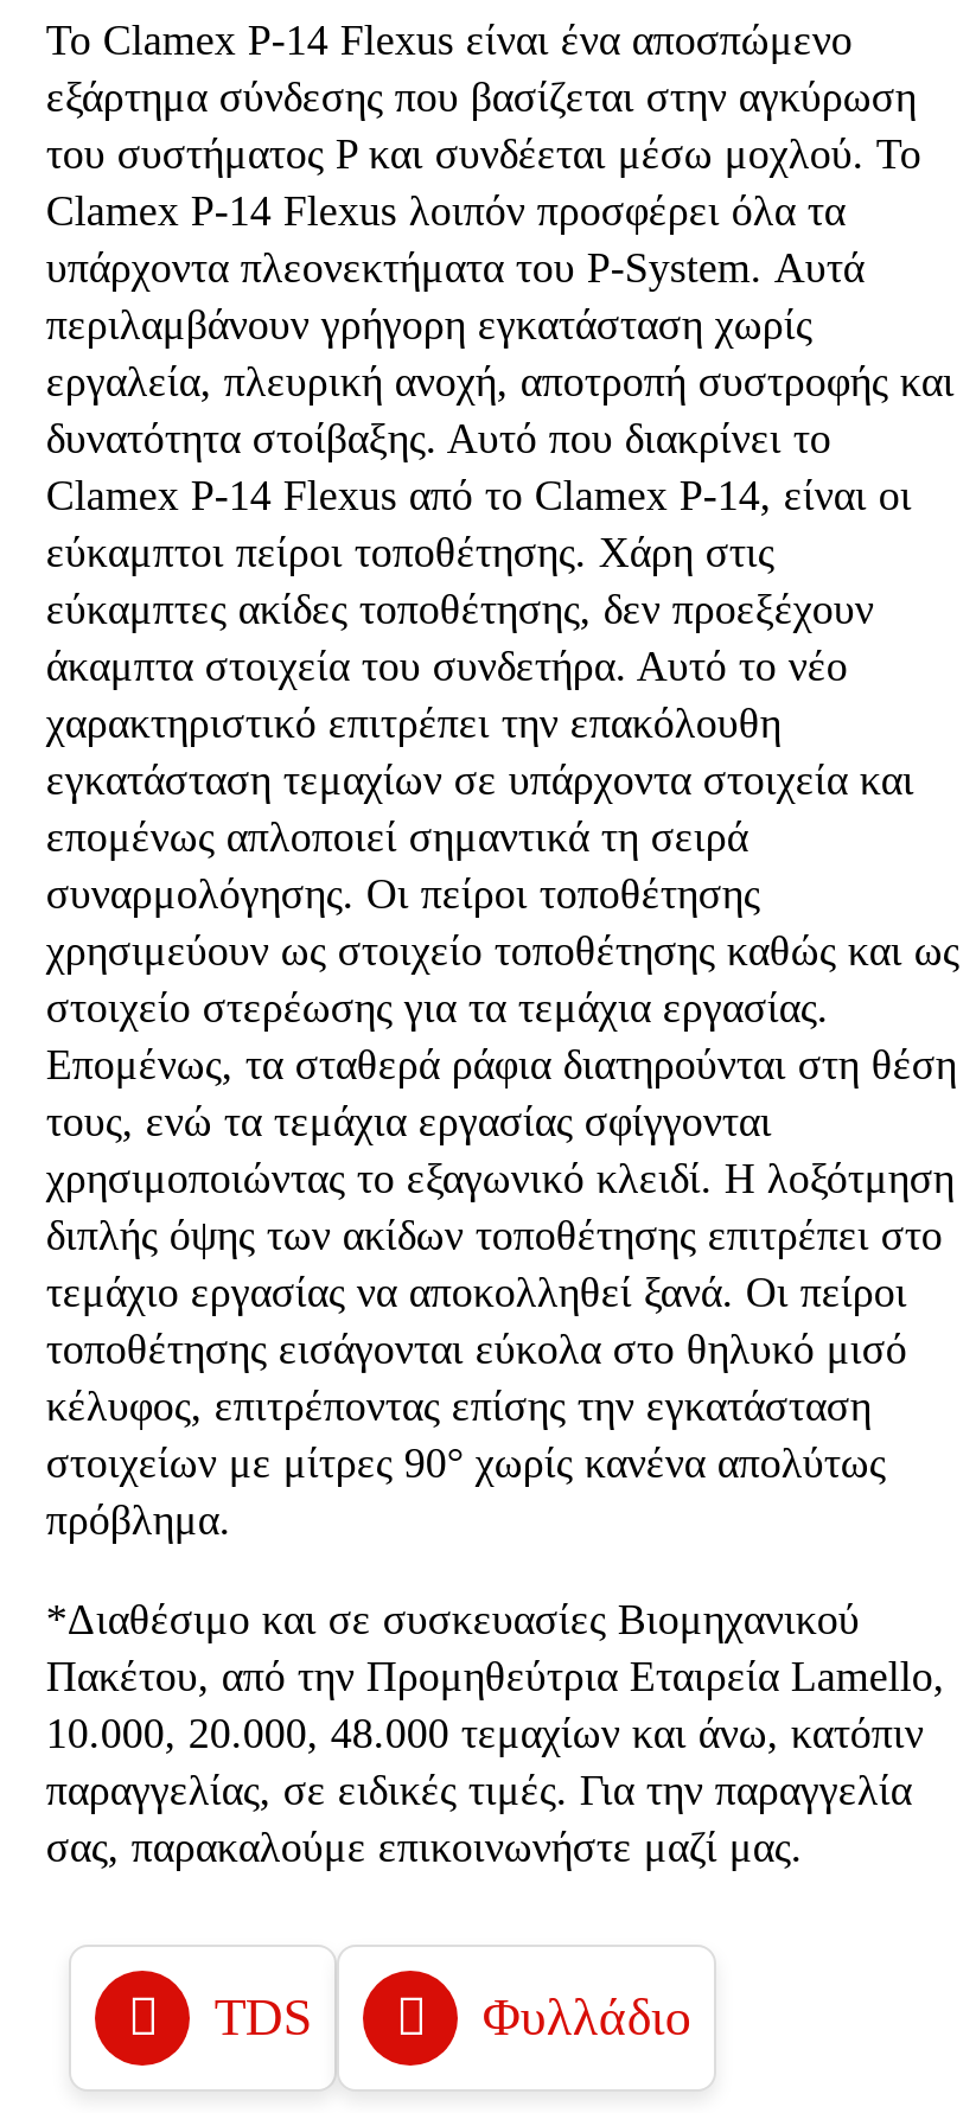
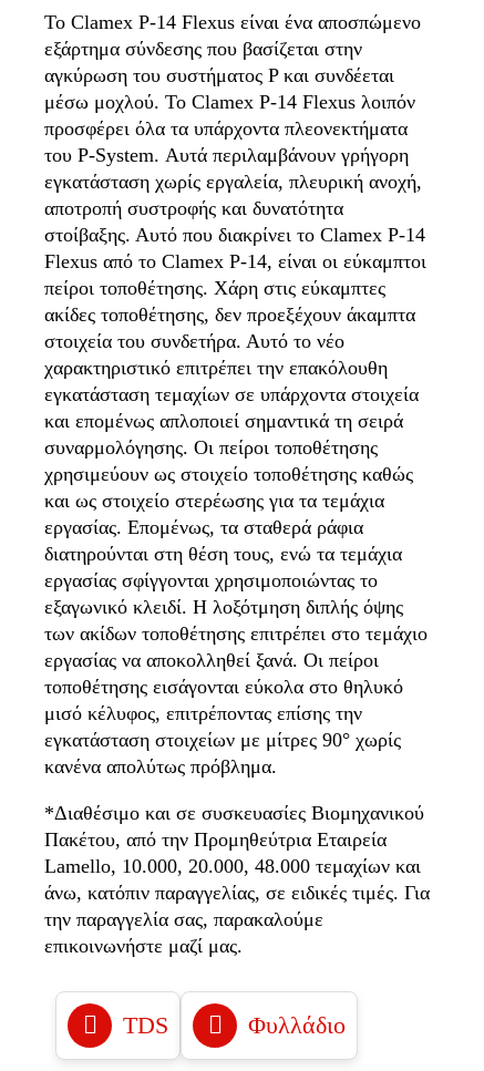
- [image]
+ [image]

- [image]
+ [image]
